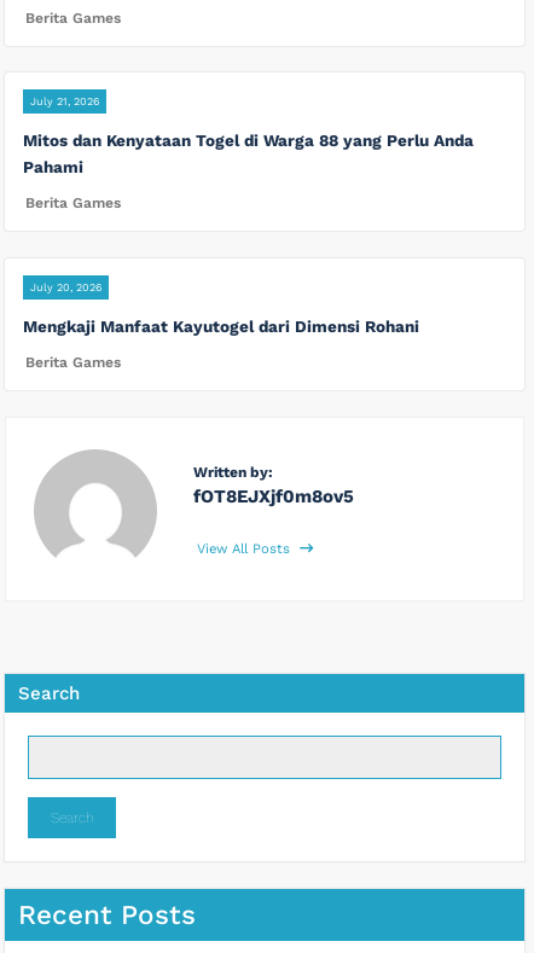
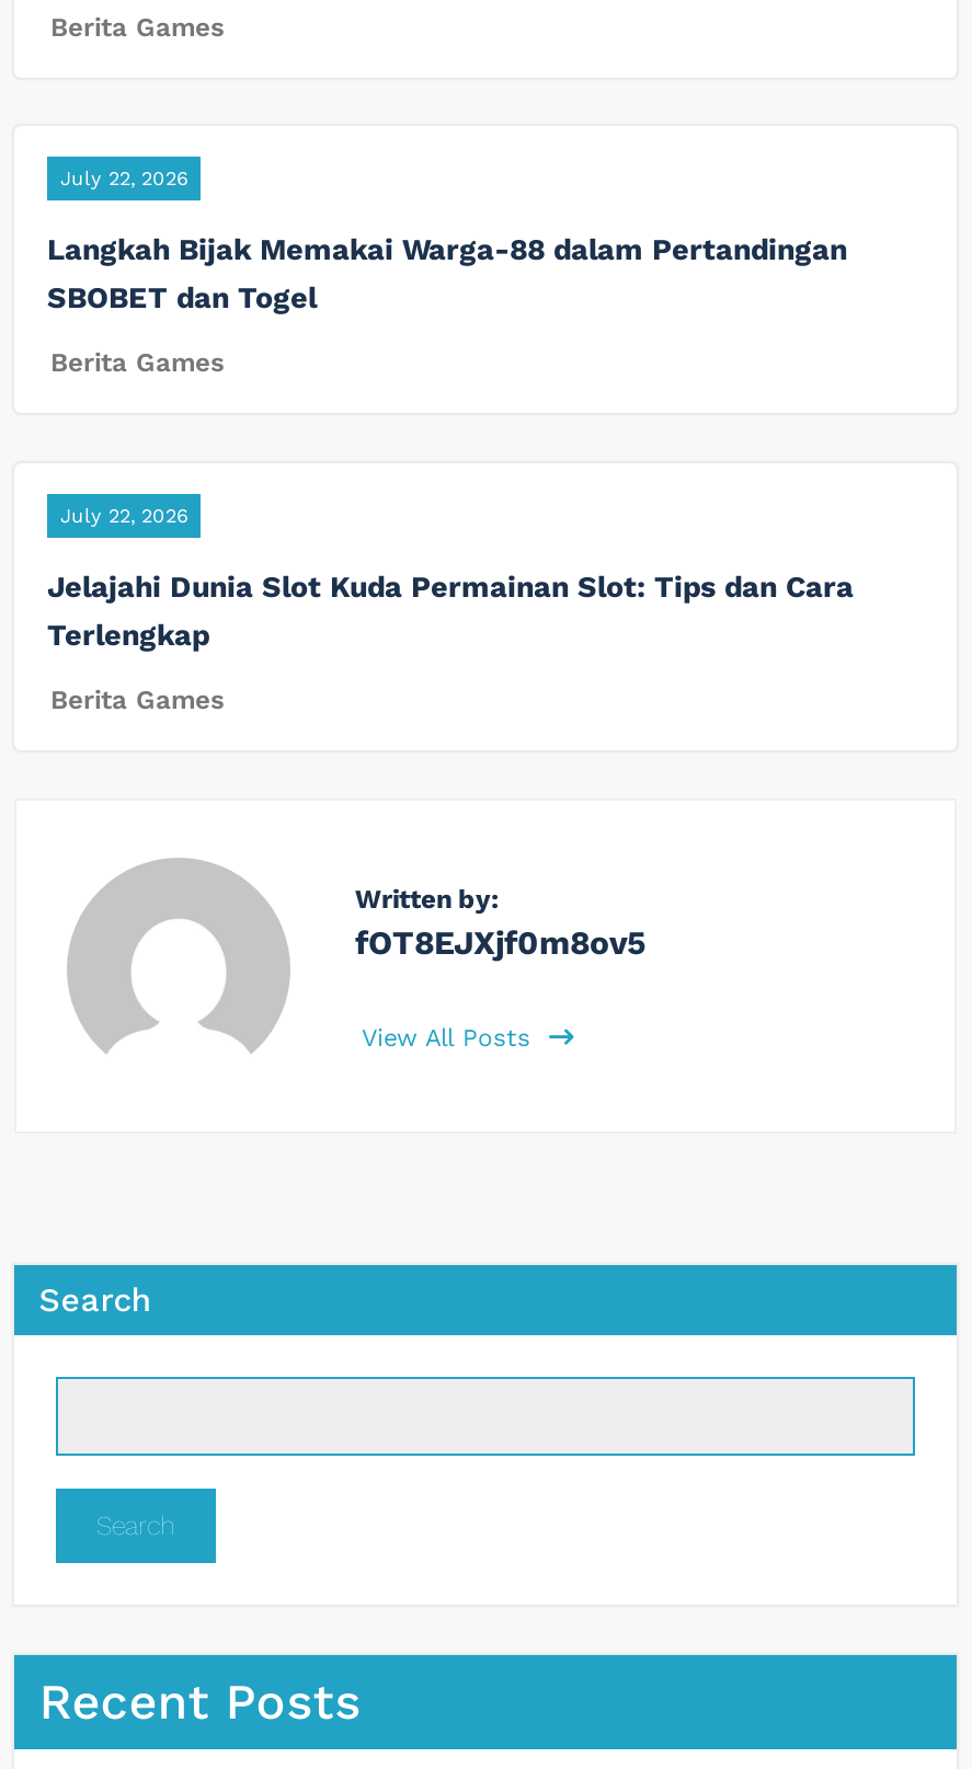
- July 21, 2026
+ July 22, 2026

- Mitos dan Kenyataan Togel di Warga 88 yang Perlu Anda
- Pahami
+ Langkah Bijak Memakai Warga-88 dalam Pertandingan
+ SBOBET dan Togel

- July 20, 2026
+ July 22, 2026

- Mengkaji Manfaat Kayutogel dari Dimensi Rohani
+ Jelajahi Dunia Slot Kuda Permainan Slot: Tips dan Cara
+ Terlengkap
